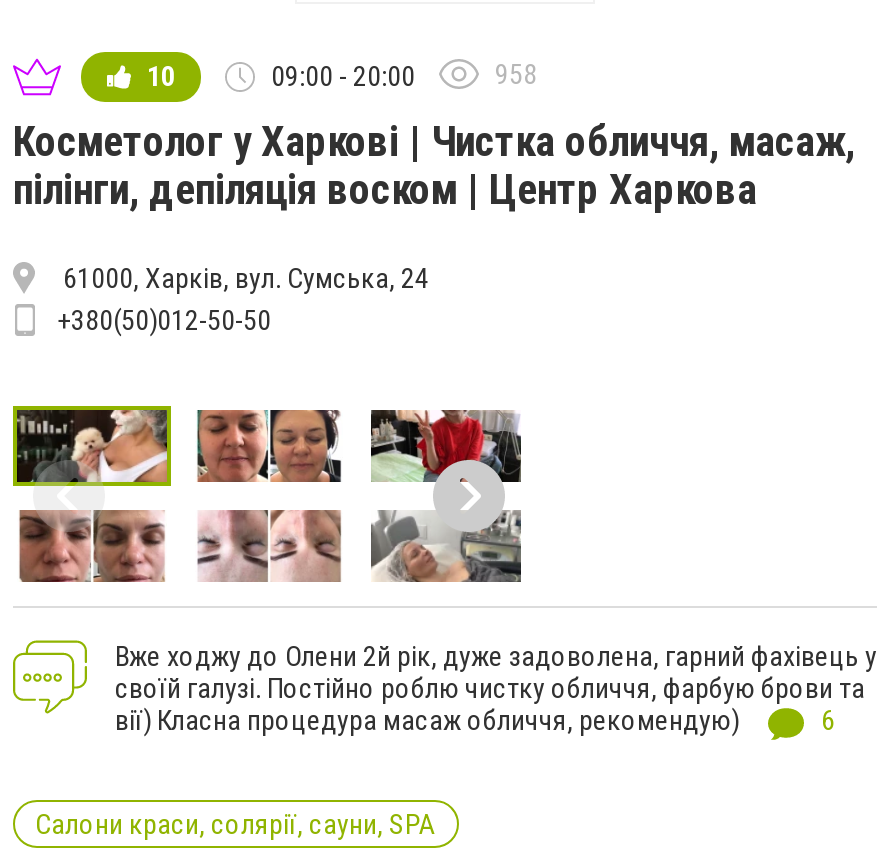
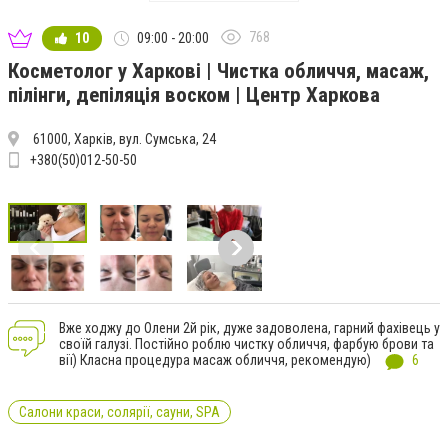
- 958
+ 768
